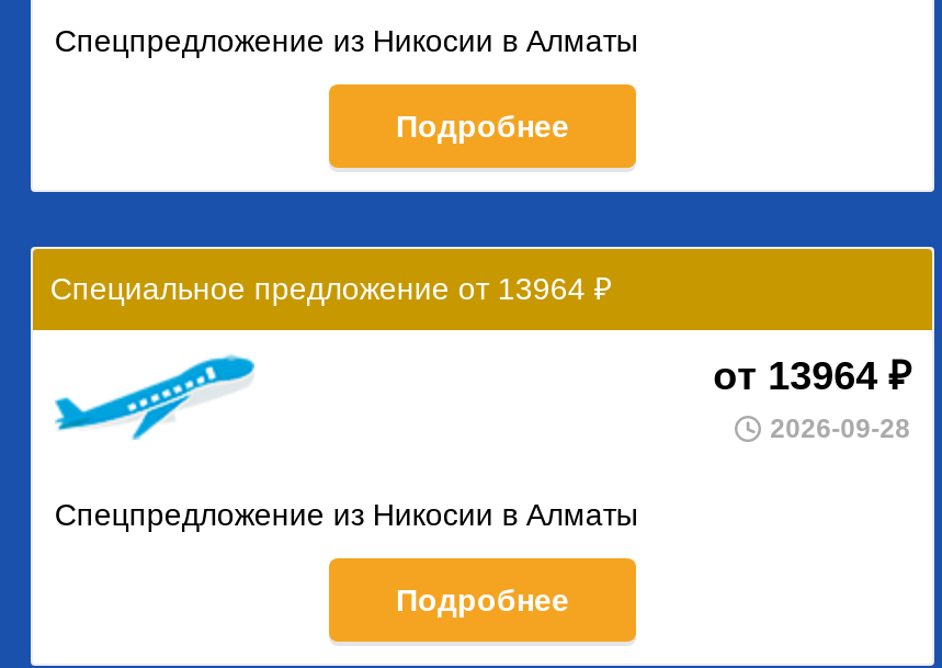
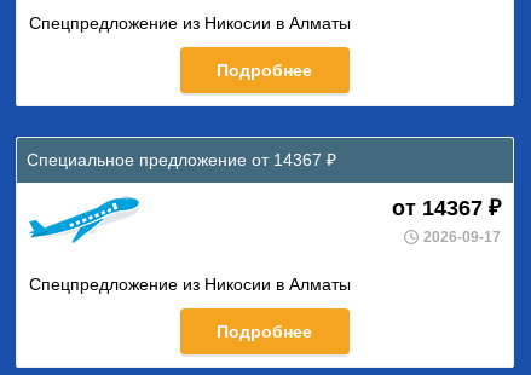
- Специальное предложение от 13964 ₽
+ Специальное предложение от 14367 ₽

- от 13964 ₽
+ от 14367 ₽

- 2026-09-28
+ 2026-09-17
